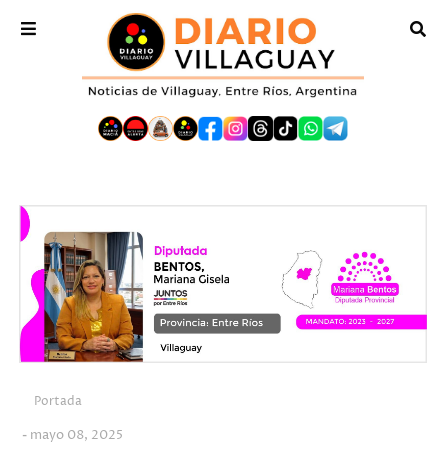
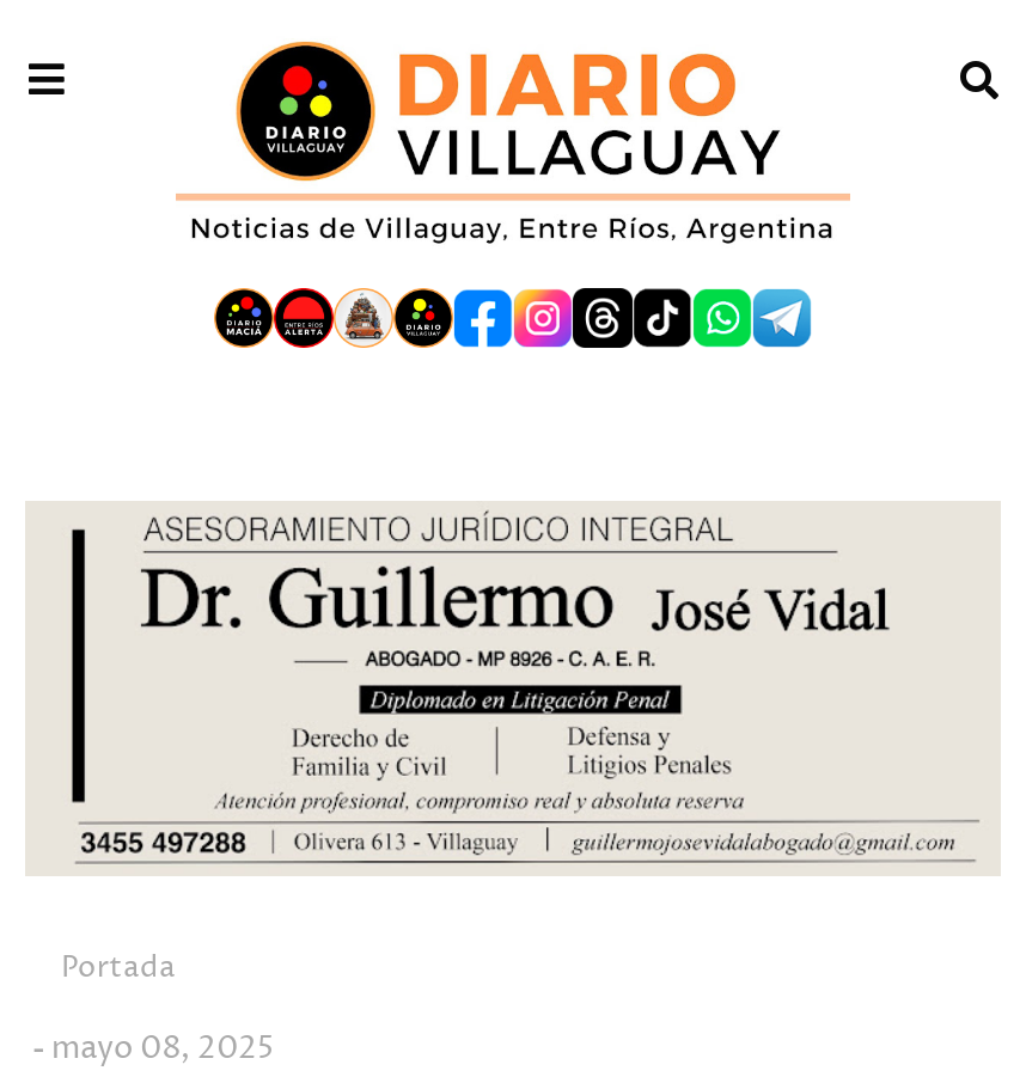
- [image]
+ [image]
